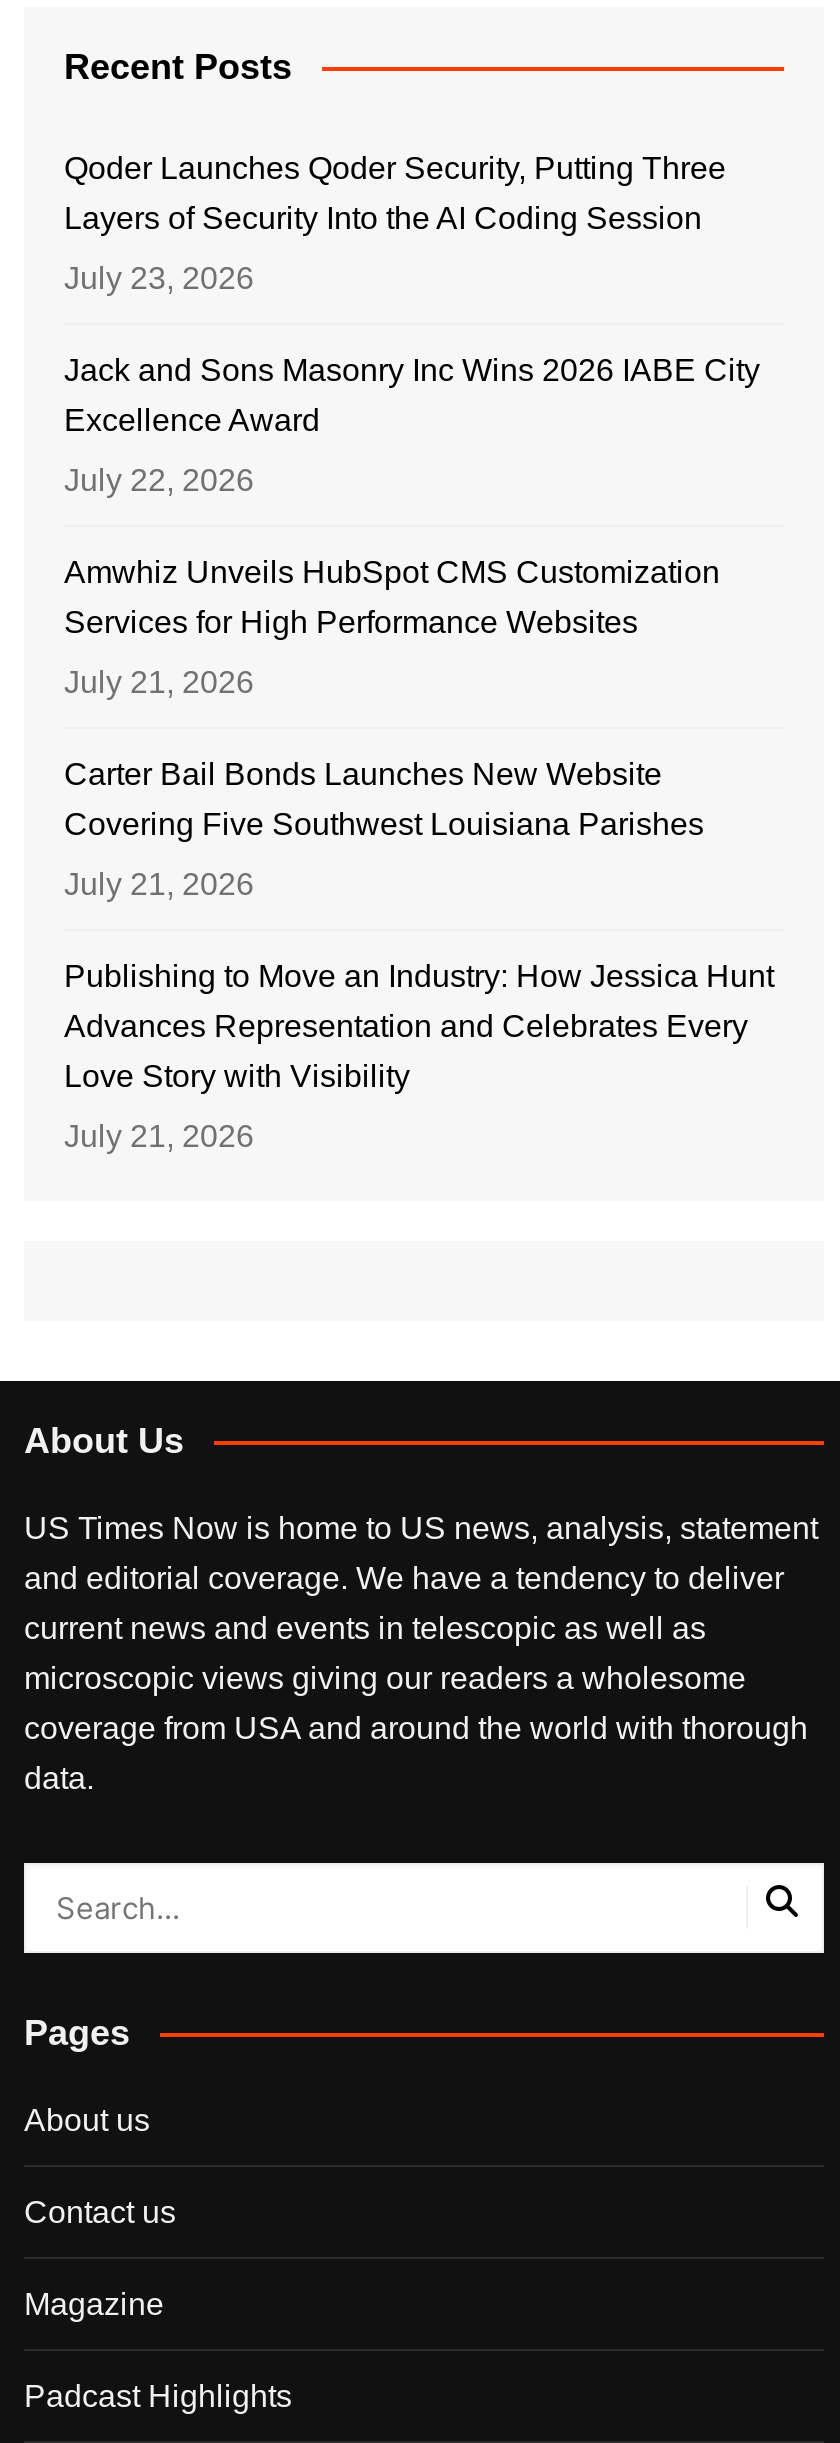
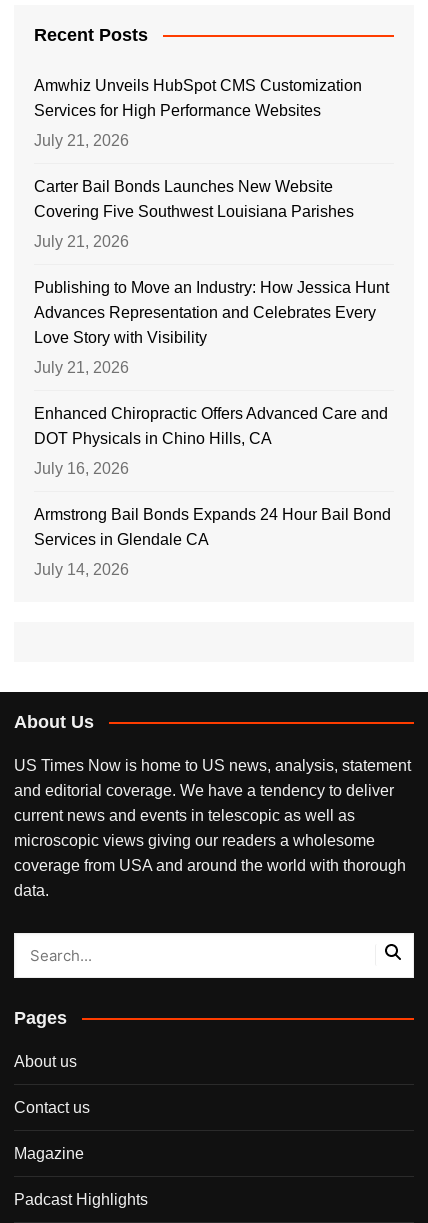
- Qoder Launches Qoder Security, Putting Three
- Layers of Security Into the AI Coding Session
- July 23, 2026
- Jack and Sons Masonry Inc Wins 2026 IABE City
- Excellence Award
- July 22, 2026

moved up: Amwhiz Unveils HubSpot CMS Customization | Services for High Performance Websites | July 21, 2026 | ... | Love Story with Visibility | July 21, 2026

+ Enhanced Chiropractic Offers Advanced Care and
+ DOT Physicals in Chino Hills, CA
+ July 16, 2026
+ Armstrong Bail Bonds Expands 24 Hour Bail Bond
+ Services in Glendale CA
+ July 14, 2026
